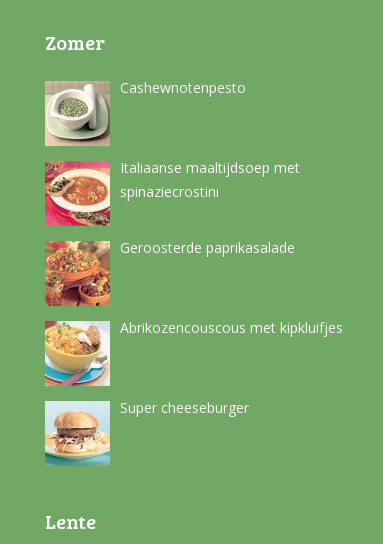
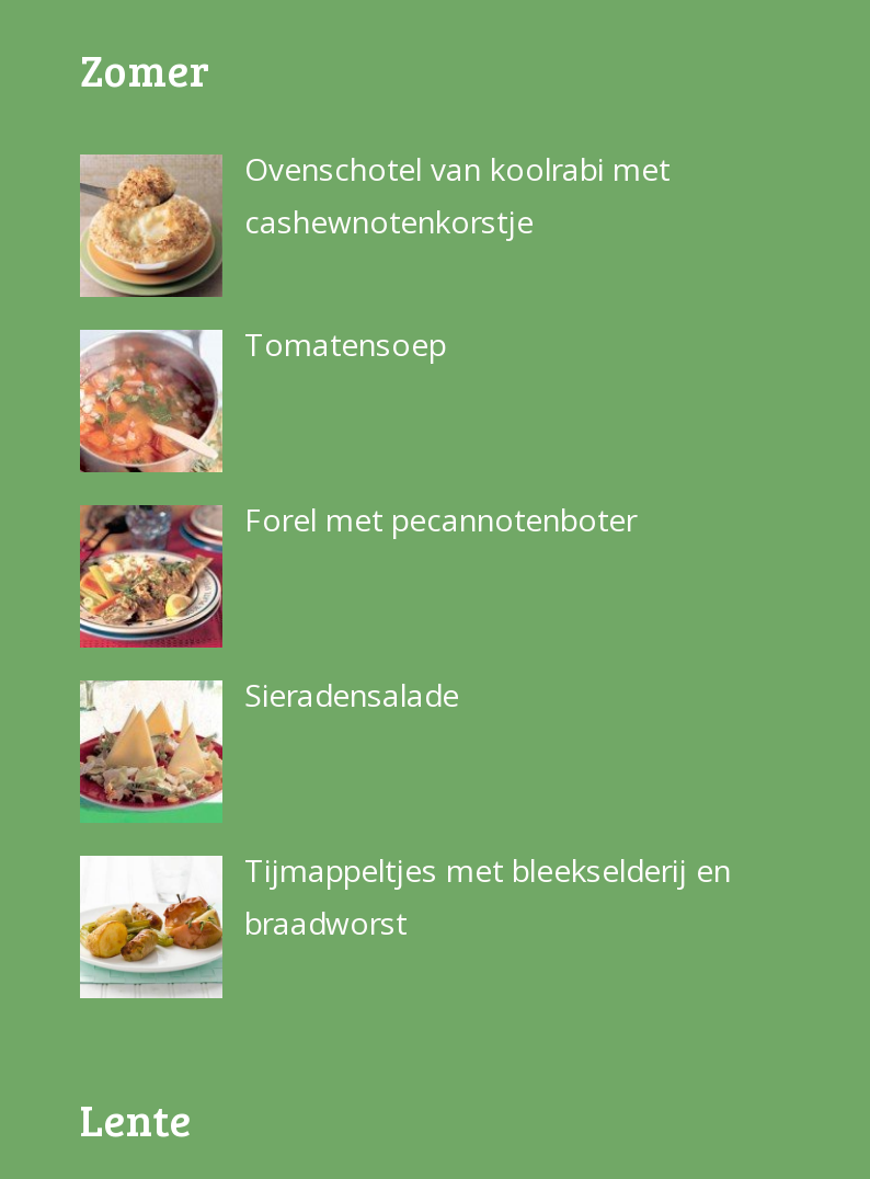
- [image]
- Cashewnotenpesto
+ [image]
+ Ovenschotel van koolrabi met
+ cashewnotenkorstje

- [image]
- Italiaanse maaltijdsoep met
- spinaziecrostini
+ [image]
+ Tomatensoep

- [image]
- Geroosterde paprikasalade
+ [image]
+ Forel met pecannotenboter

- [image]
- Abrikozencouscous met kipkluifjes
+ [image]
+ Sieradensalade

- [image]
- Super cheeseburger
+ [image]
+ Tijmappeltjes met bleekselderij en
+ braadworst
